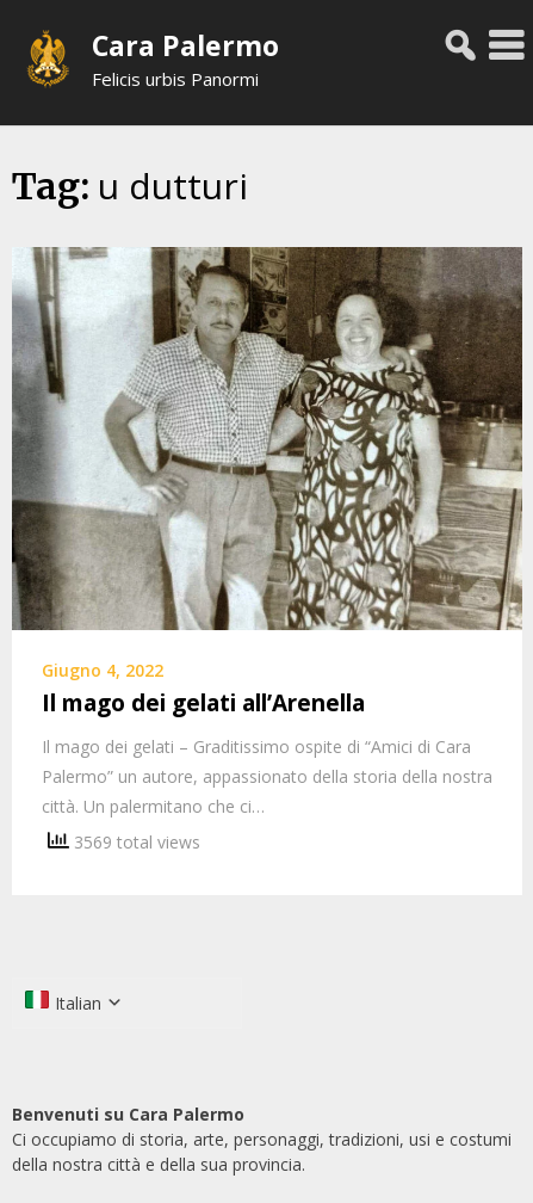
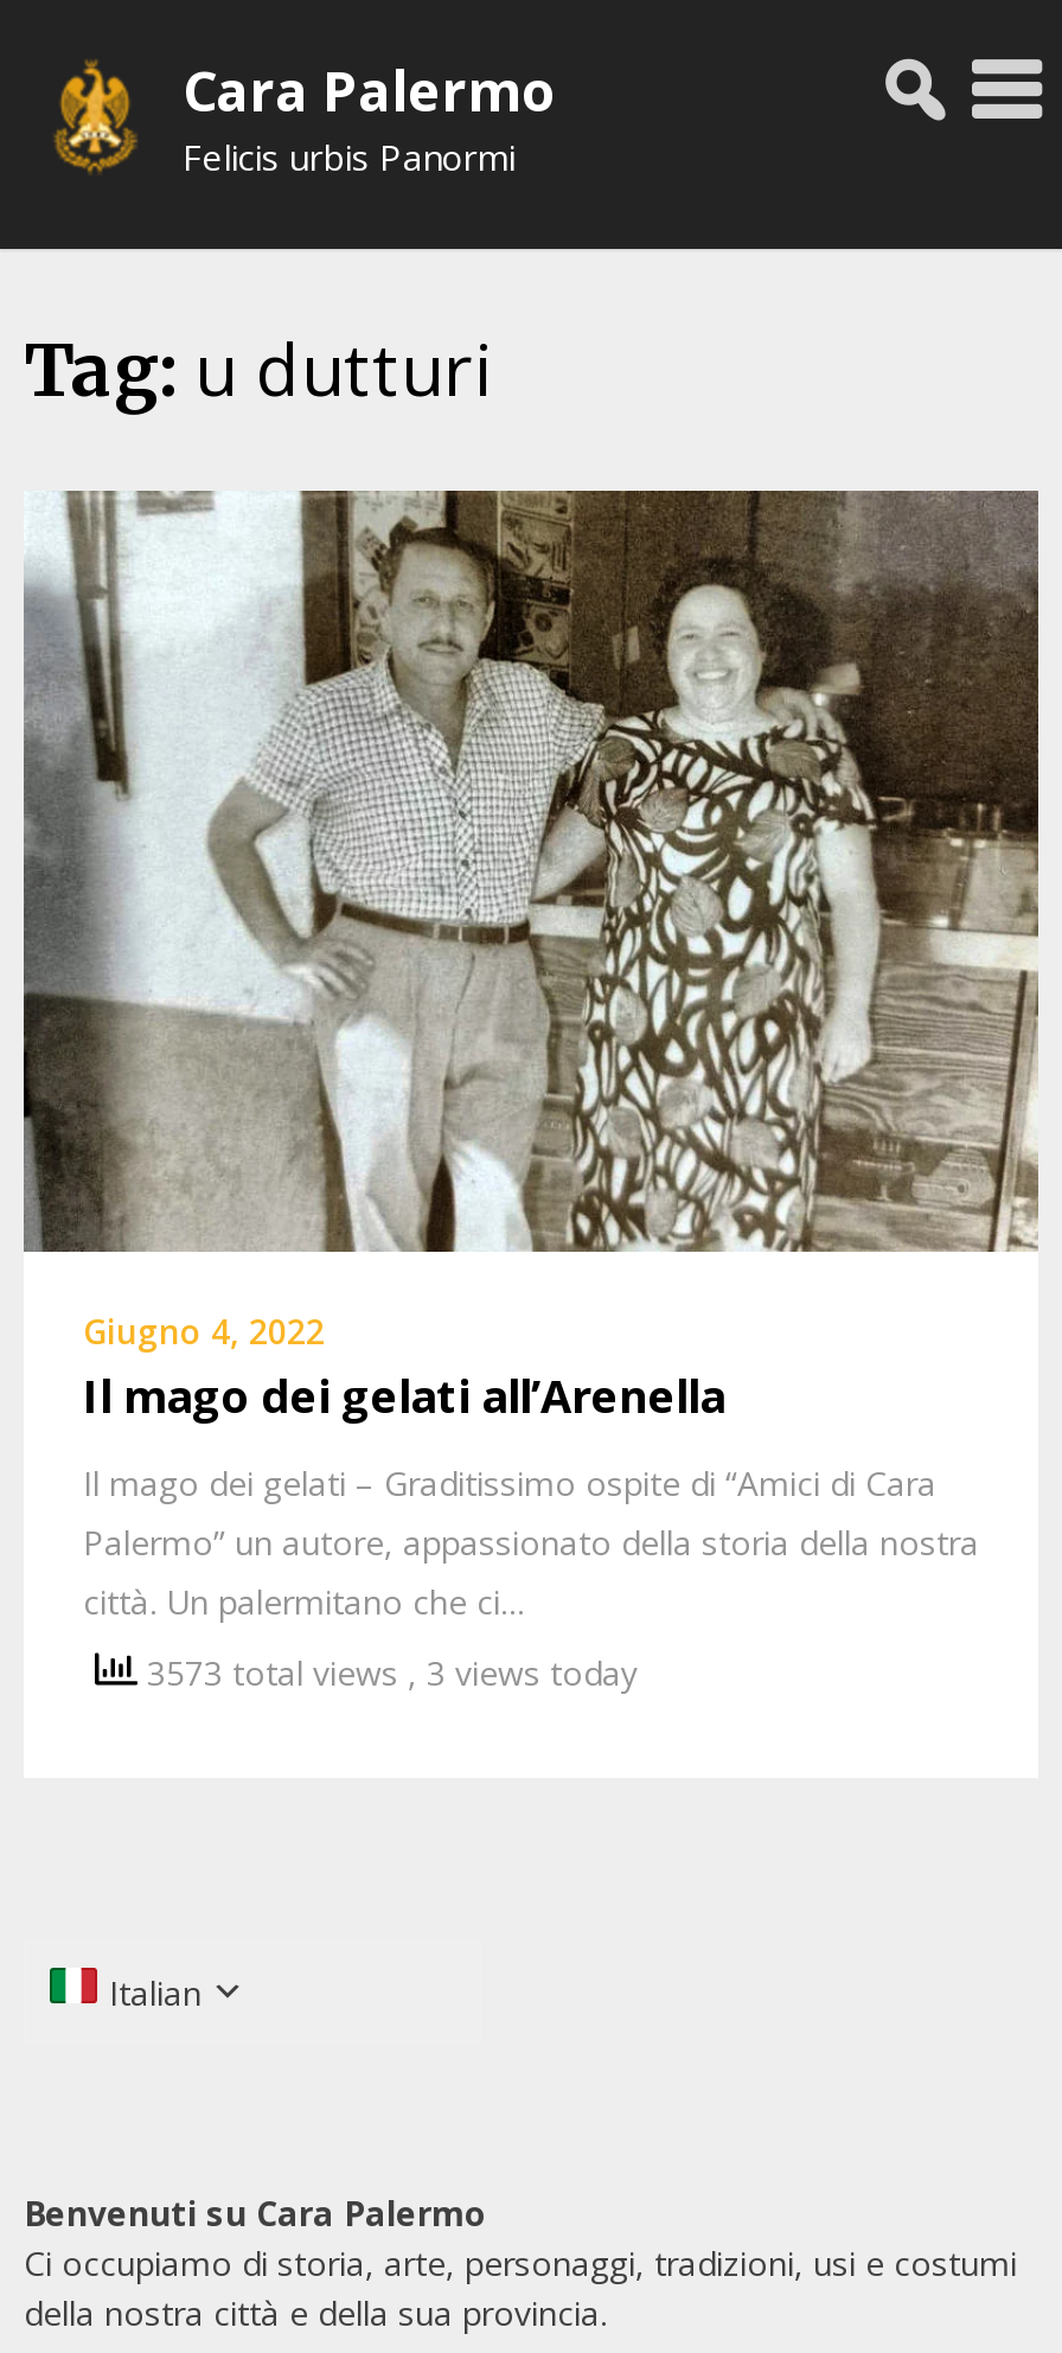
- 3569 total views
+ 3573 total views, 3 views today
